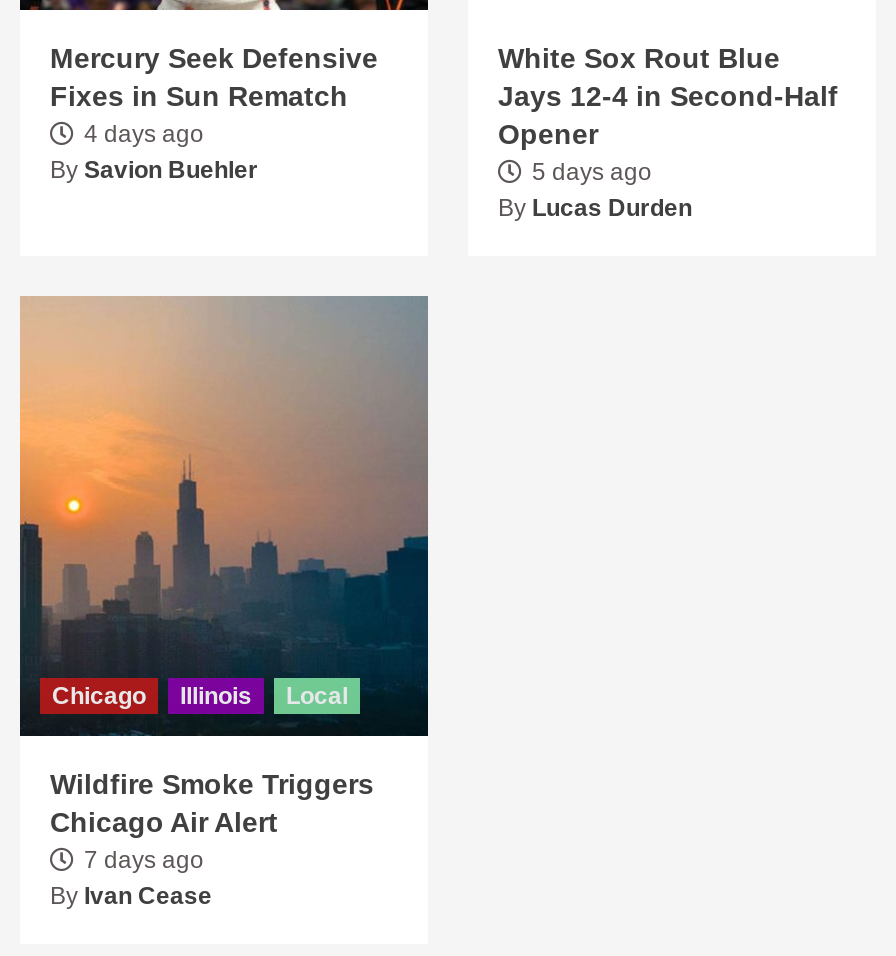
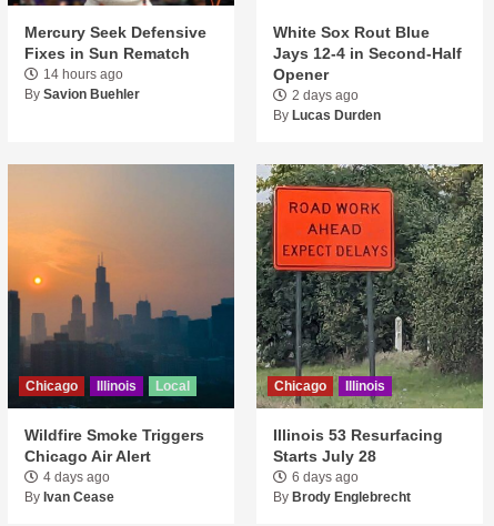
- 4 days ago
+ 14 hours ago

- 5 days ago
+ 2 days ago

+ [image]
+ Chicago
+ Illinois
+ Illinois 53 Resurfacing
+ Starts July 28
+ 6 days ago
+ By Brody Englebrecht

- 7 days ago
+ 4 days ago
